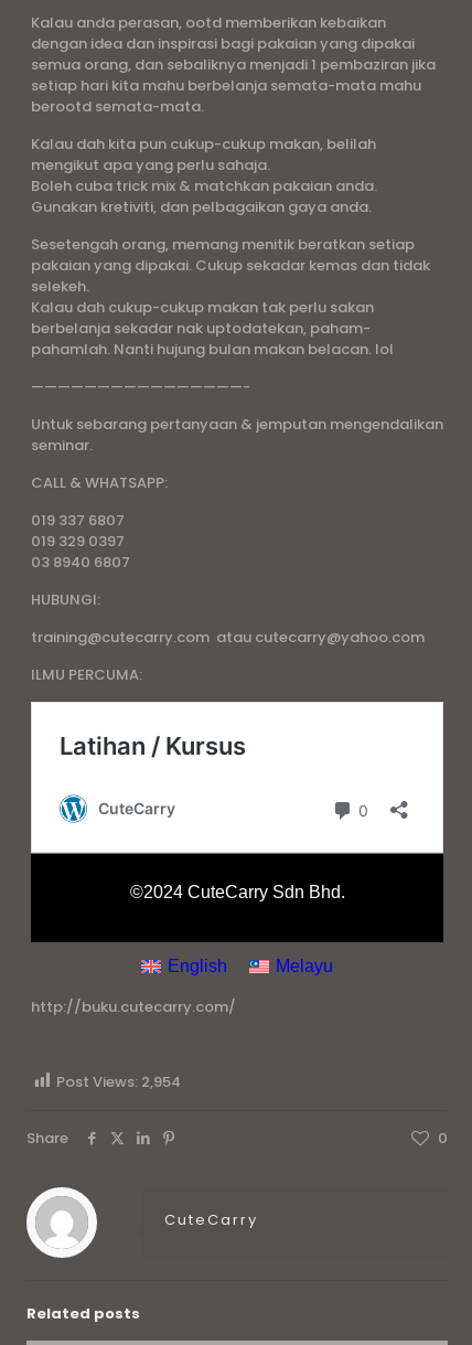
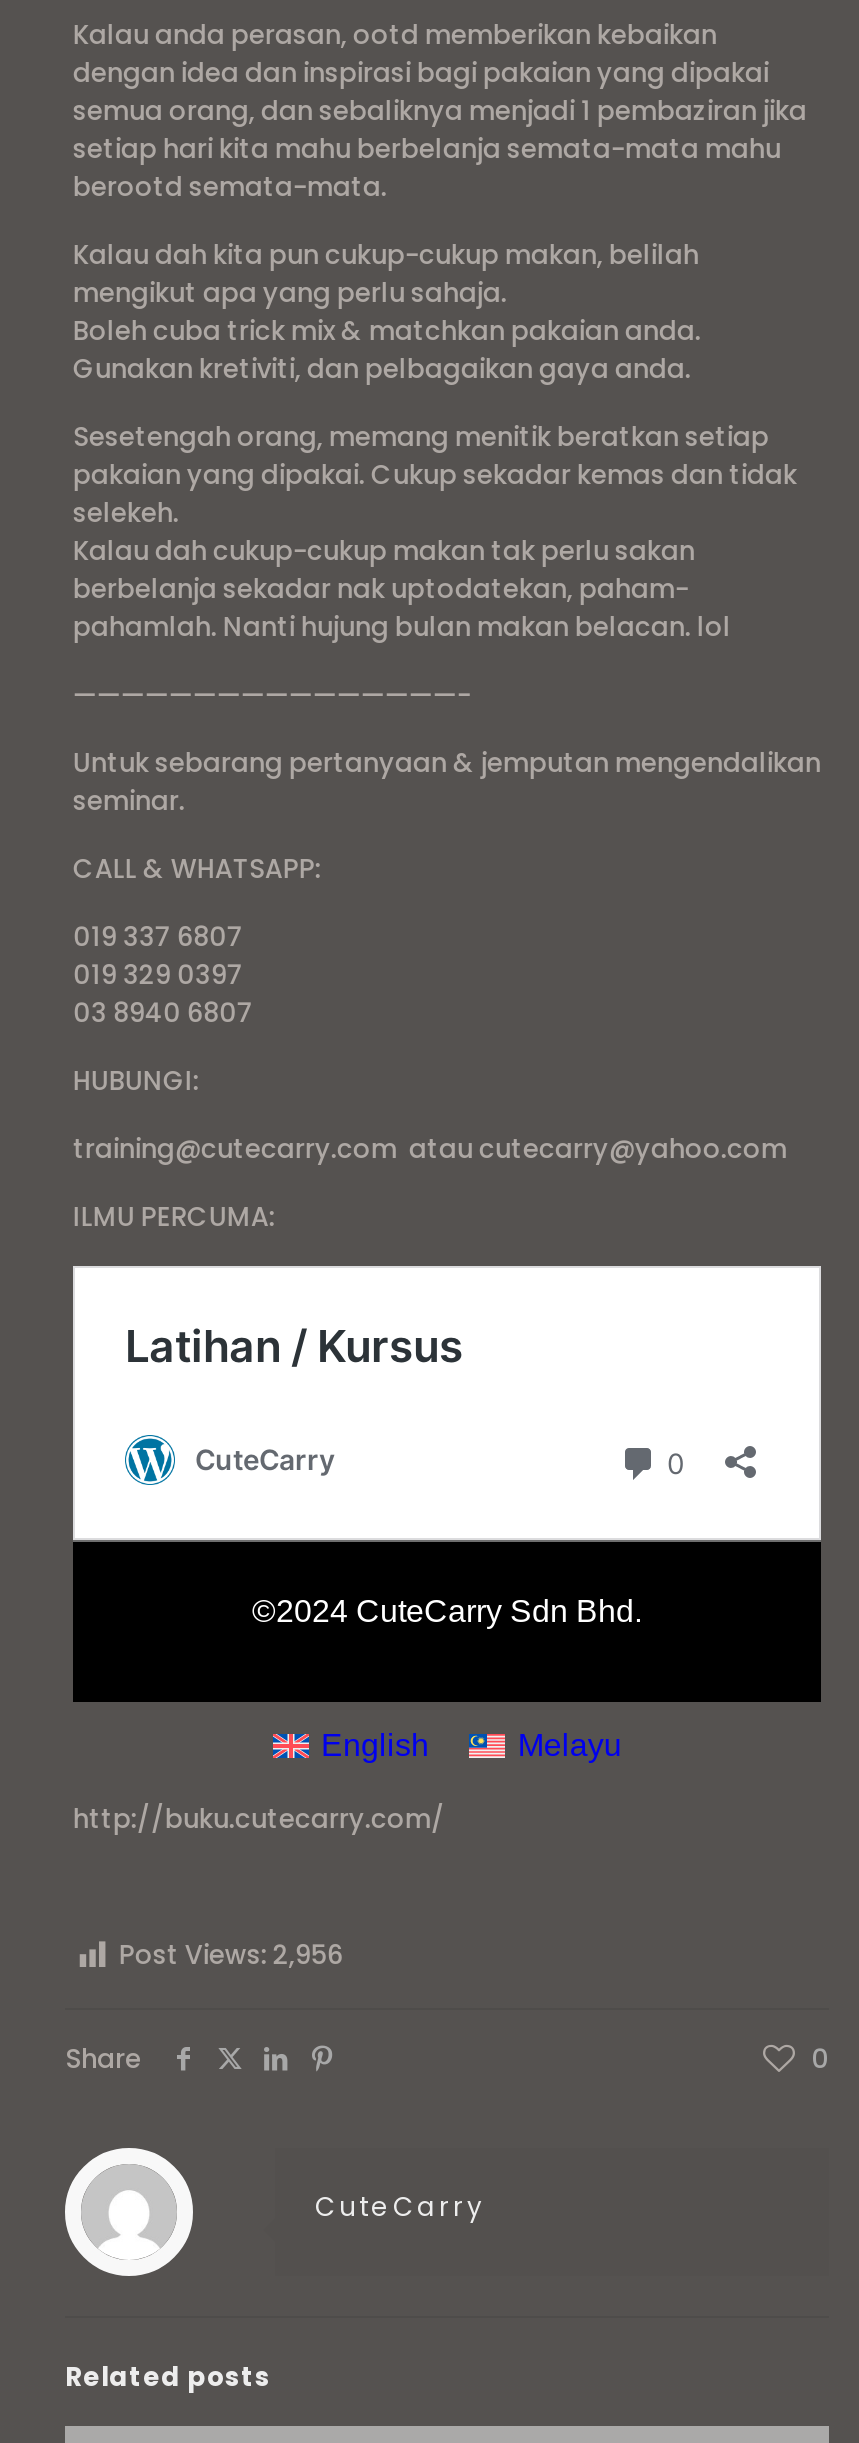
- Post Views: 2,954
+ Post Views: 2,956
